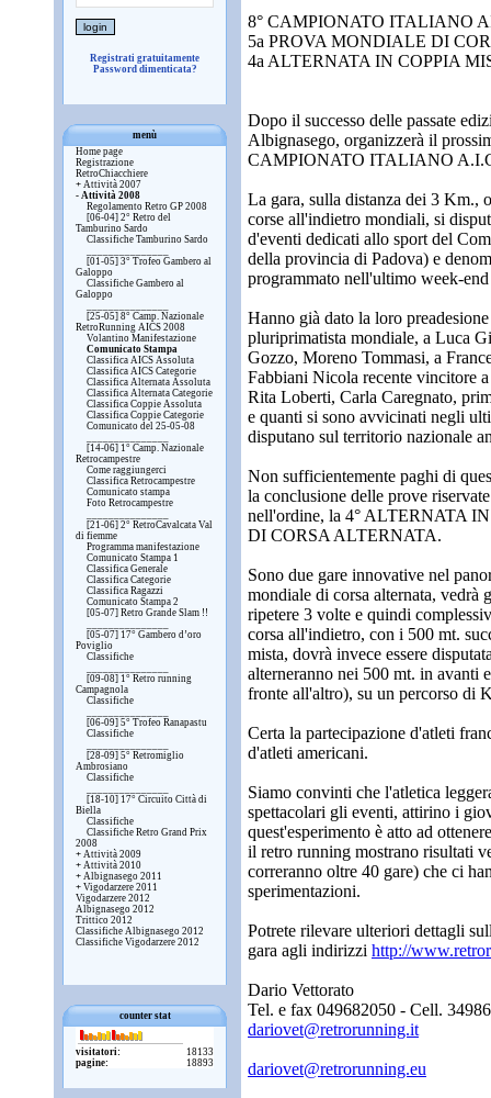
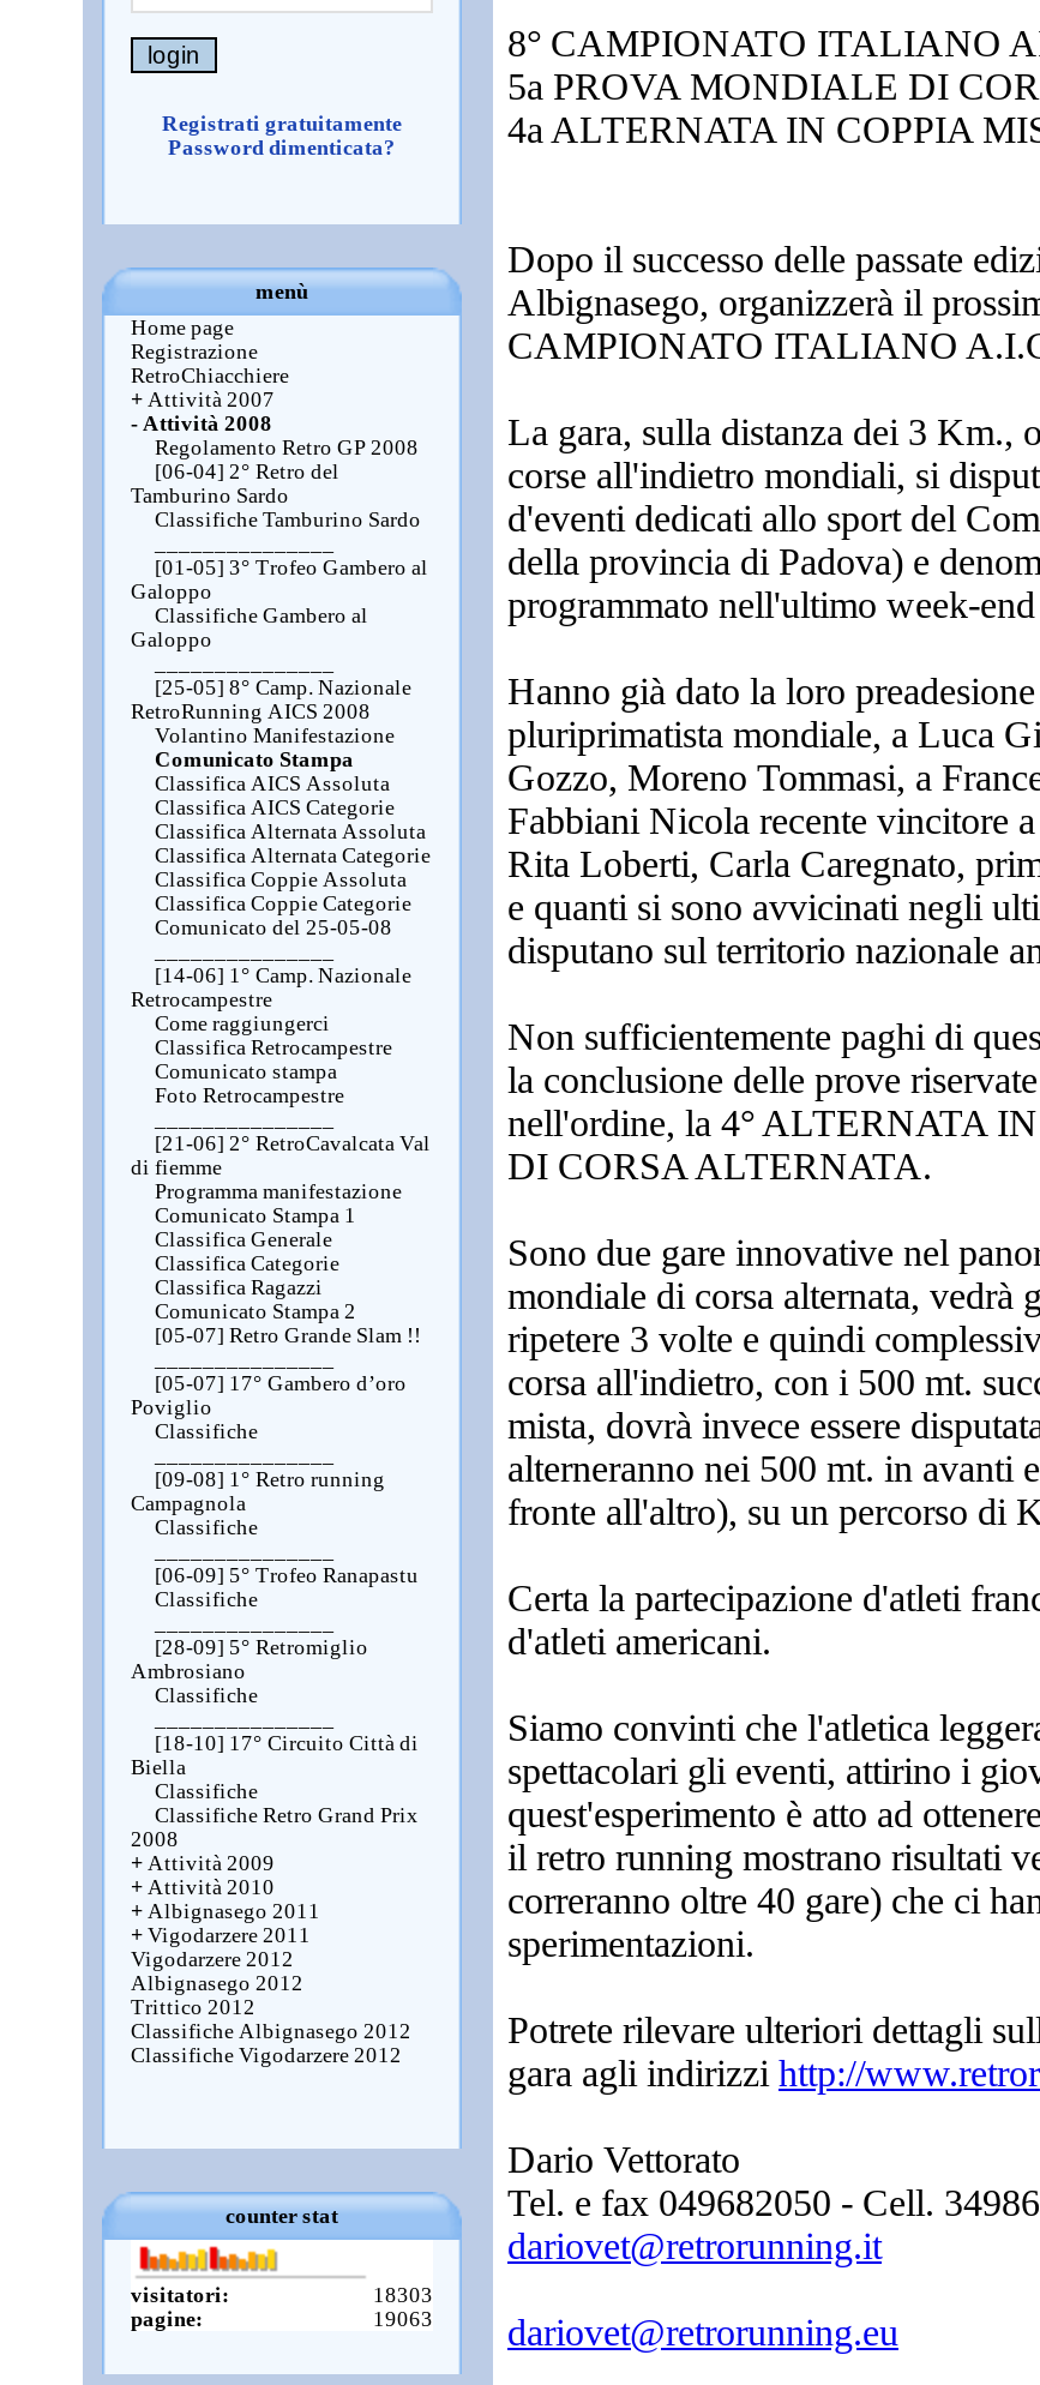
- 18133
+ 18303

- 18893
+ 19063
